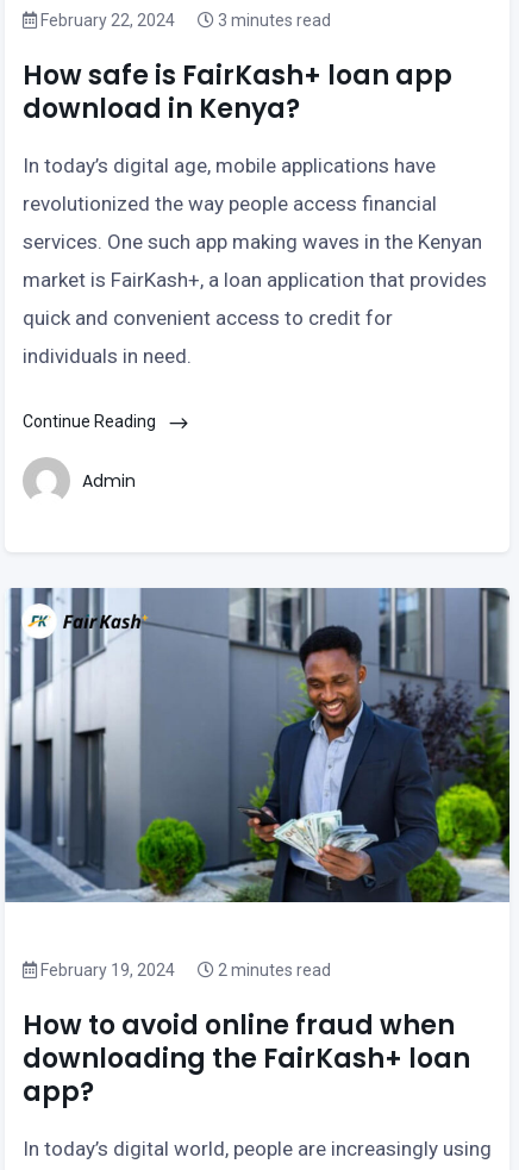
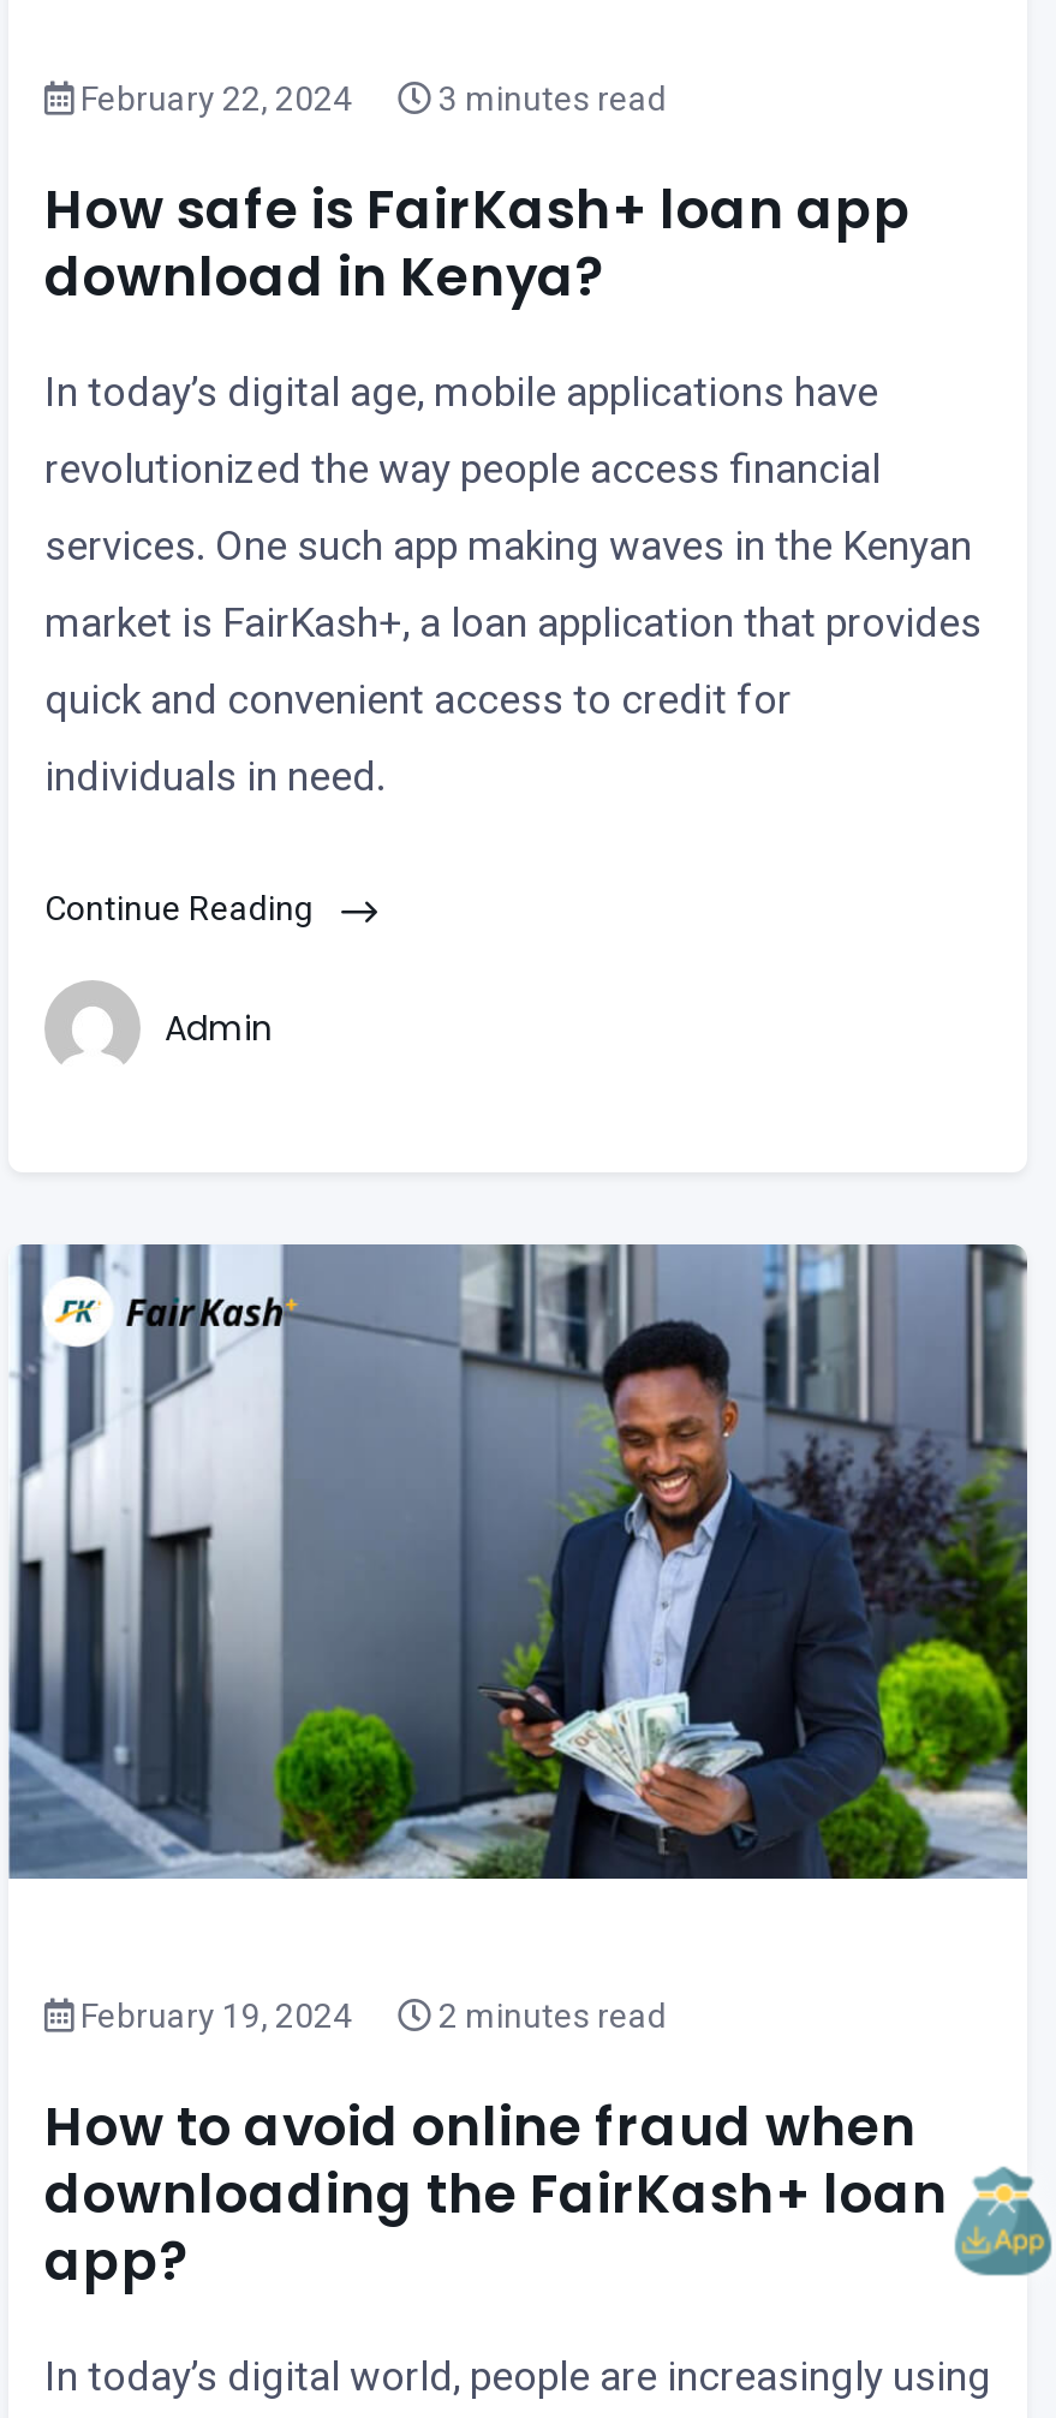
+ [image]
